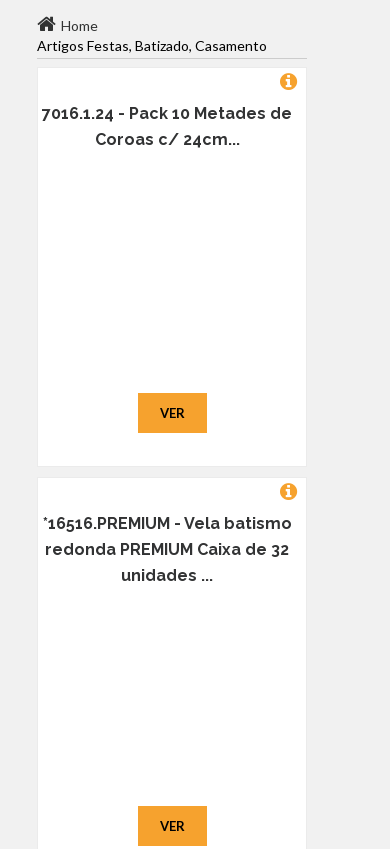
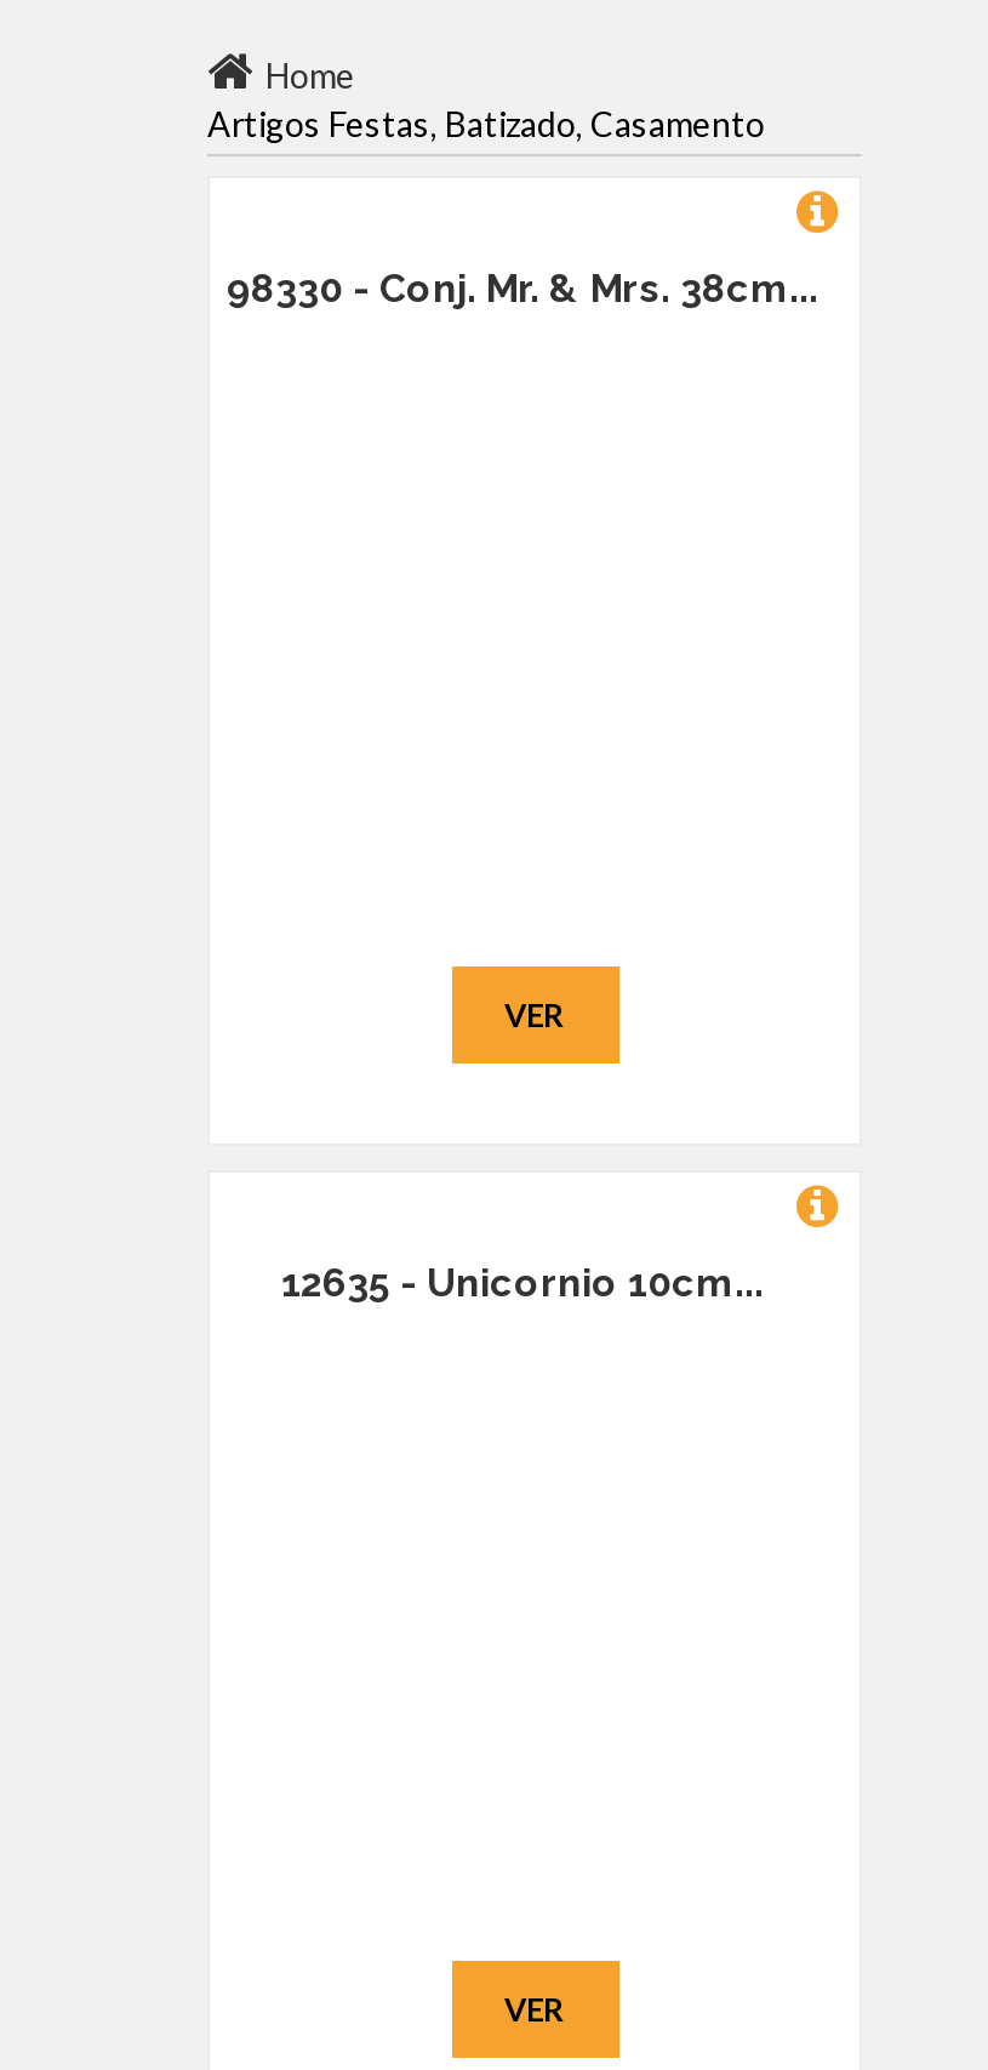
- 7016.1.24 - Pack 10 Metades de
- Coroas c/ 24cm...
+ 98330 - Conj. Mr. & Mrs. 38cm...

- *16516.PREMIUM - Vela batismo
- redonda PREMIUM Caixa de 32
- unidades ...
+ 12635 - Unicornio 10cm...
